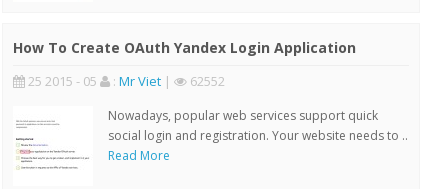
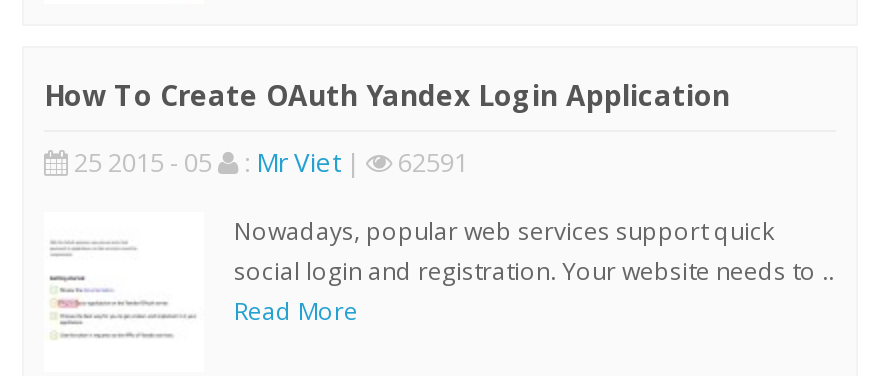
- 62552
+ 62591
